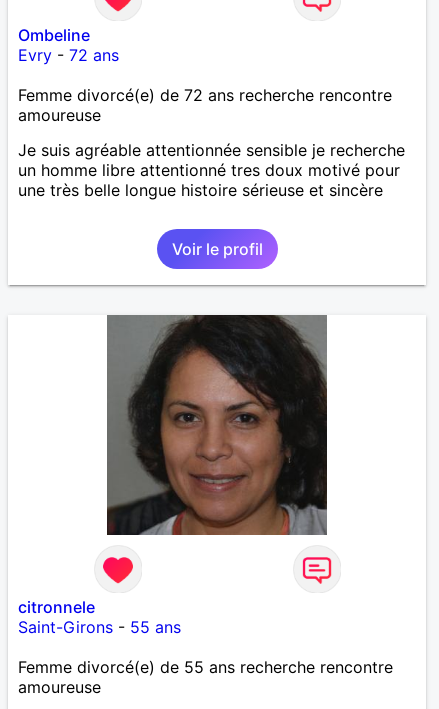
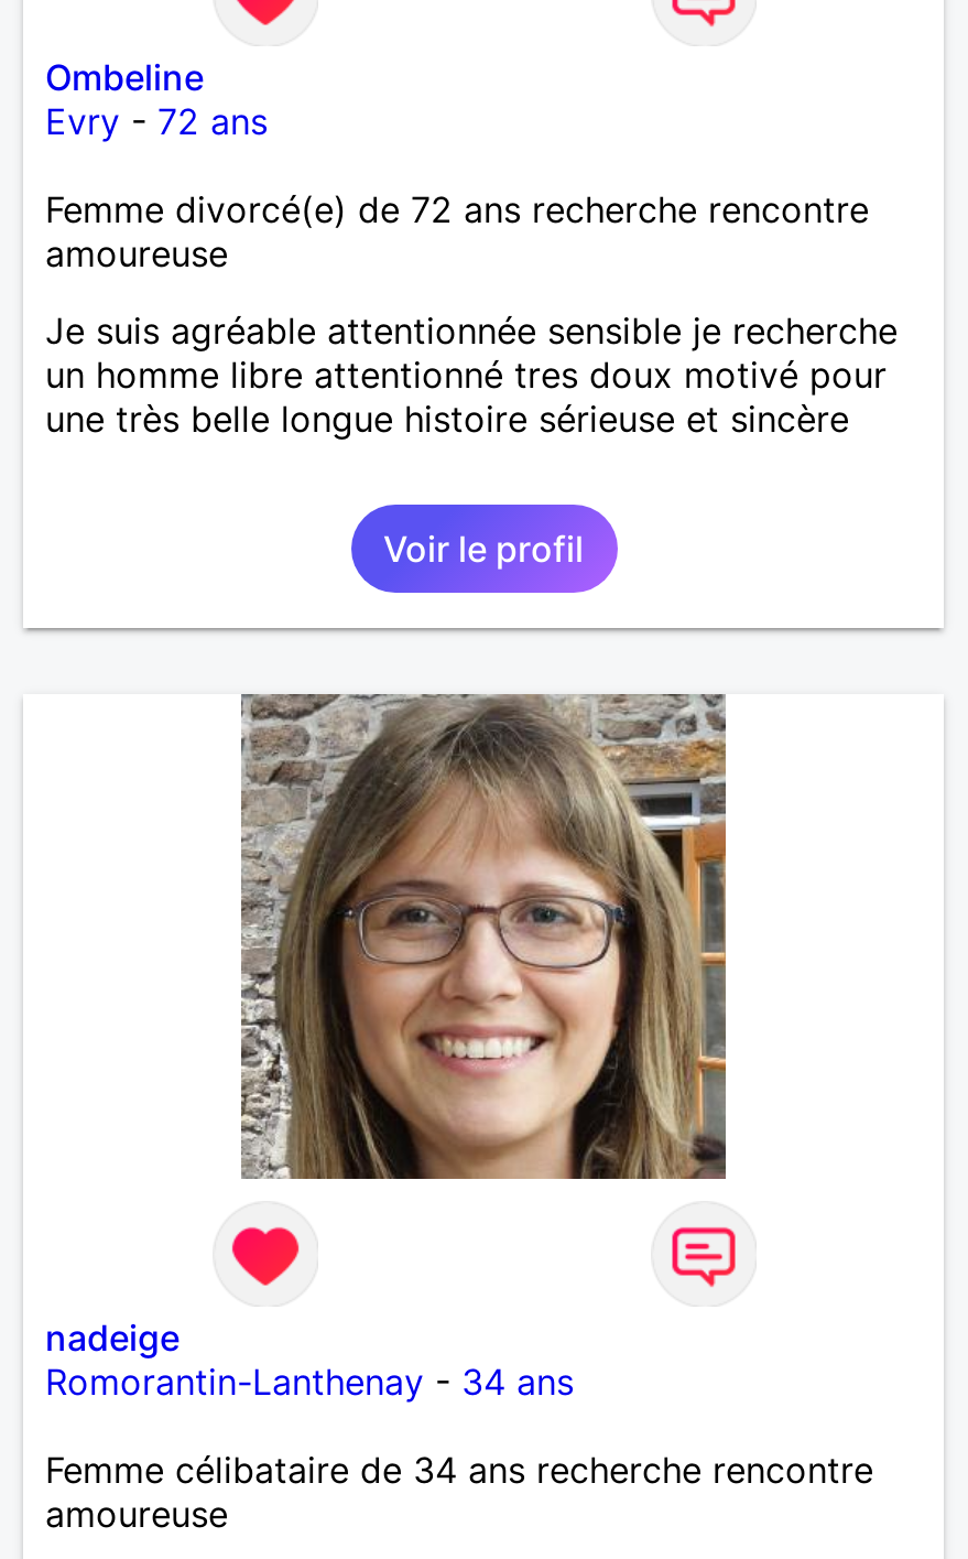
- [image]
+ [image]

- citronnele
- Saint-Girons - 55 ans
+ nadeige
+ Romorantin-Lanthenay - 34 ans

- Femme divorcé(e) de 55 ans recherche rencontre
+ Femme célibataire de 34 ans recherche rencontre
